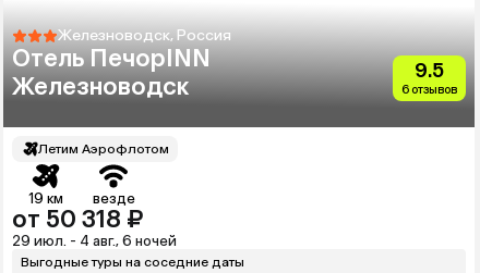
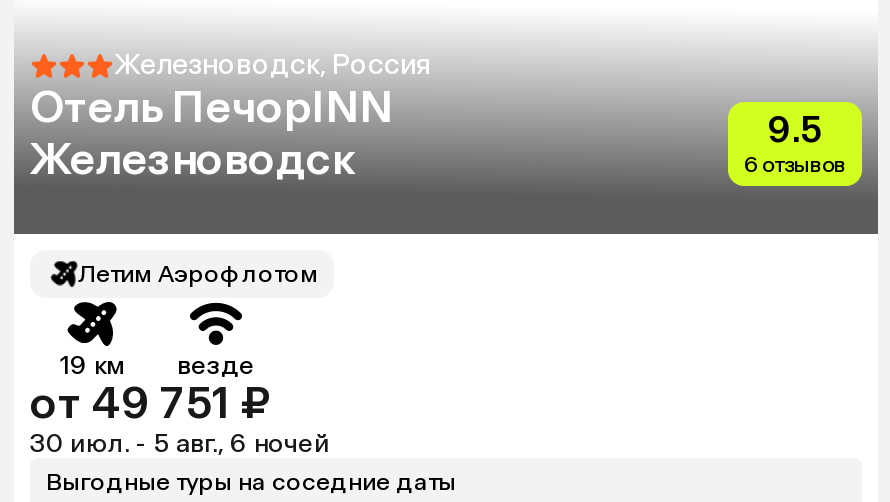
- от 50 318 ₽
+ от 49 751 ₽

- 29 июл. - 4 авг., 6 ночей
+ 30 июл. - 5 авг., 6 ночей
